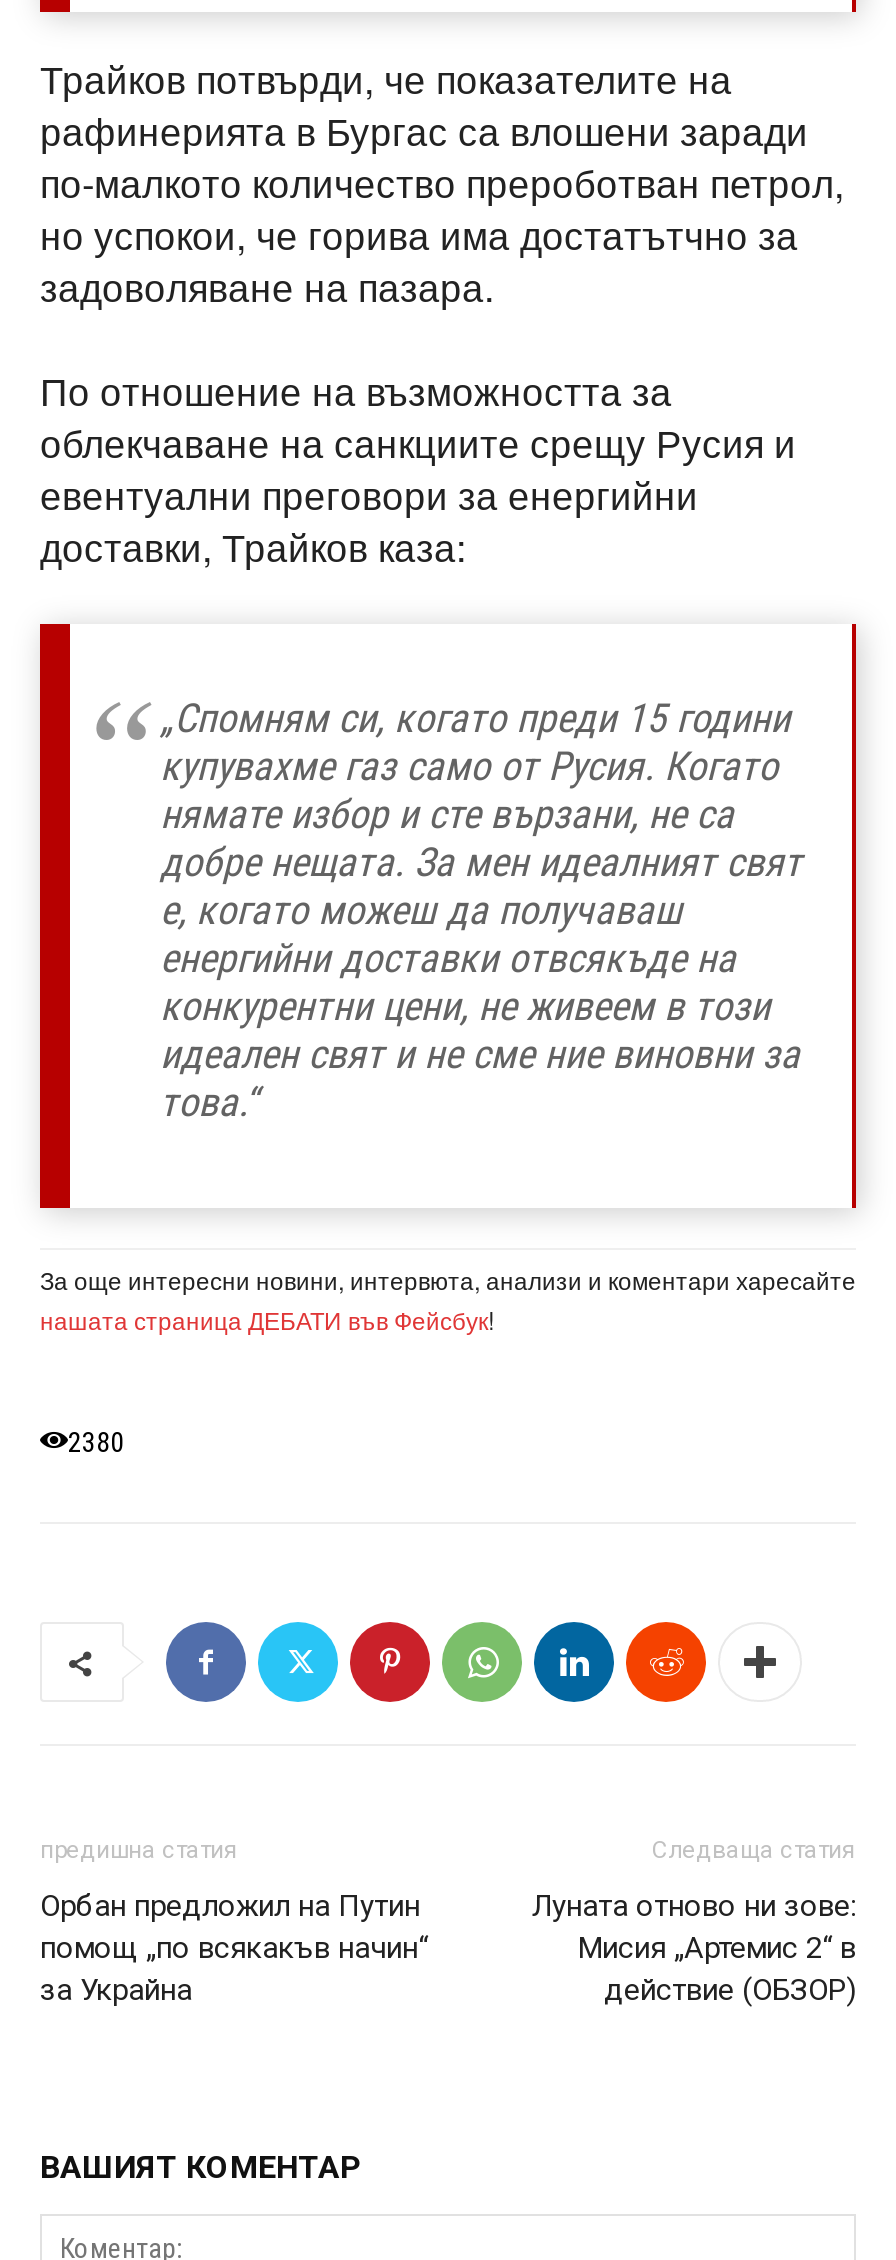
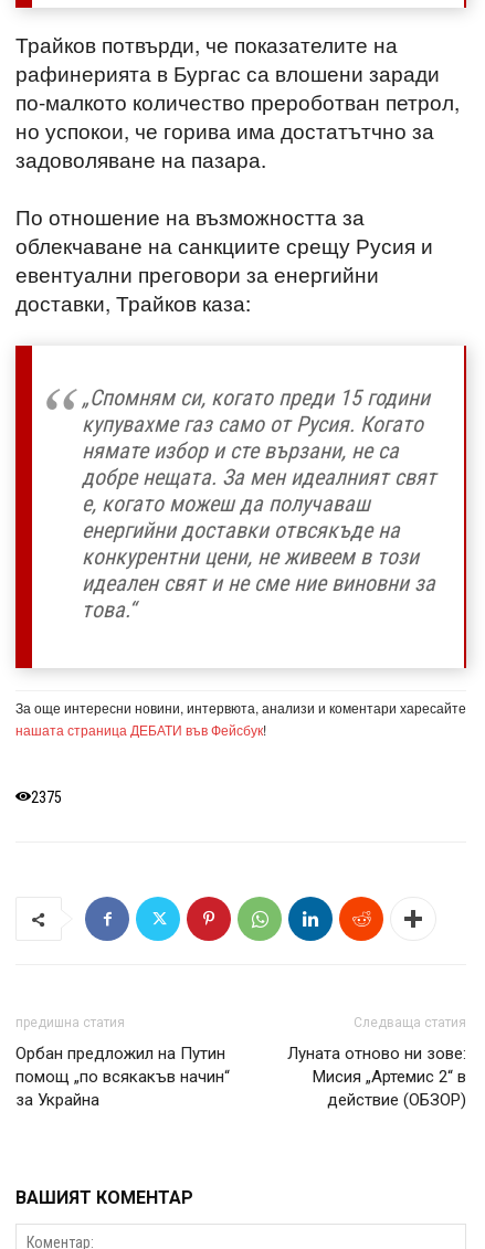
- 2380
+ 2375
